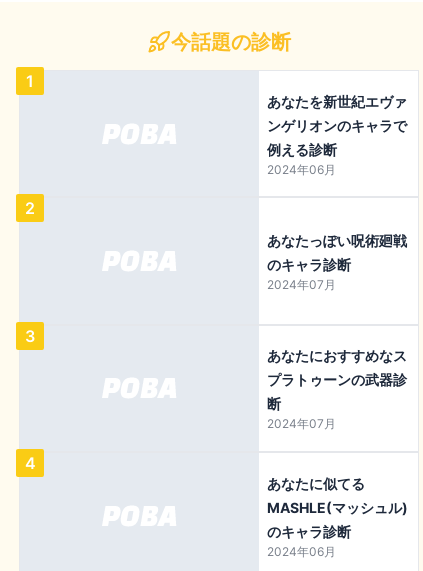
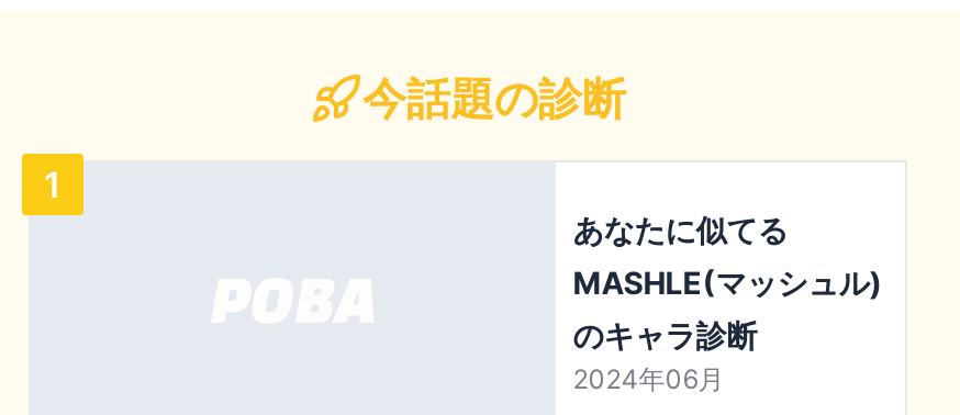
- あなたを新世紀エヴァ
- ンゲリオンのキャラで
- 例える診断
- 2024年06月
- 2
- あなたっぽい呪術廻戦
- のキャラ診断
- 2024年07月
- 3
- あなたにおすすめなス
- プラトゥーンの武器診
- 断
- 2024年07月
- 4
